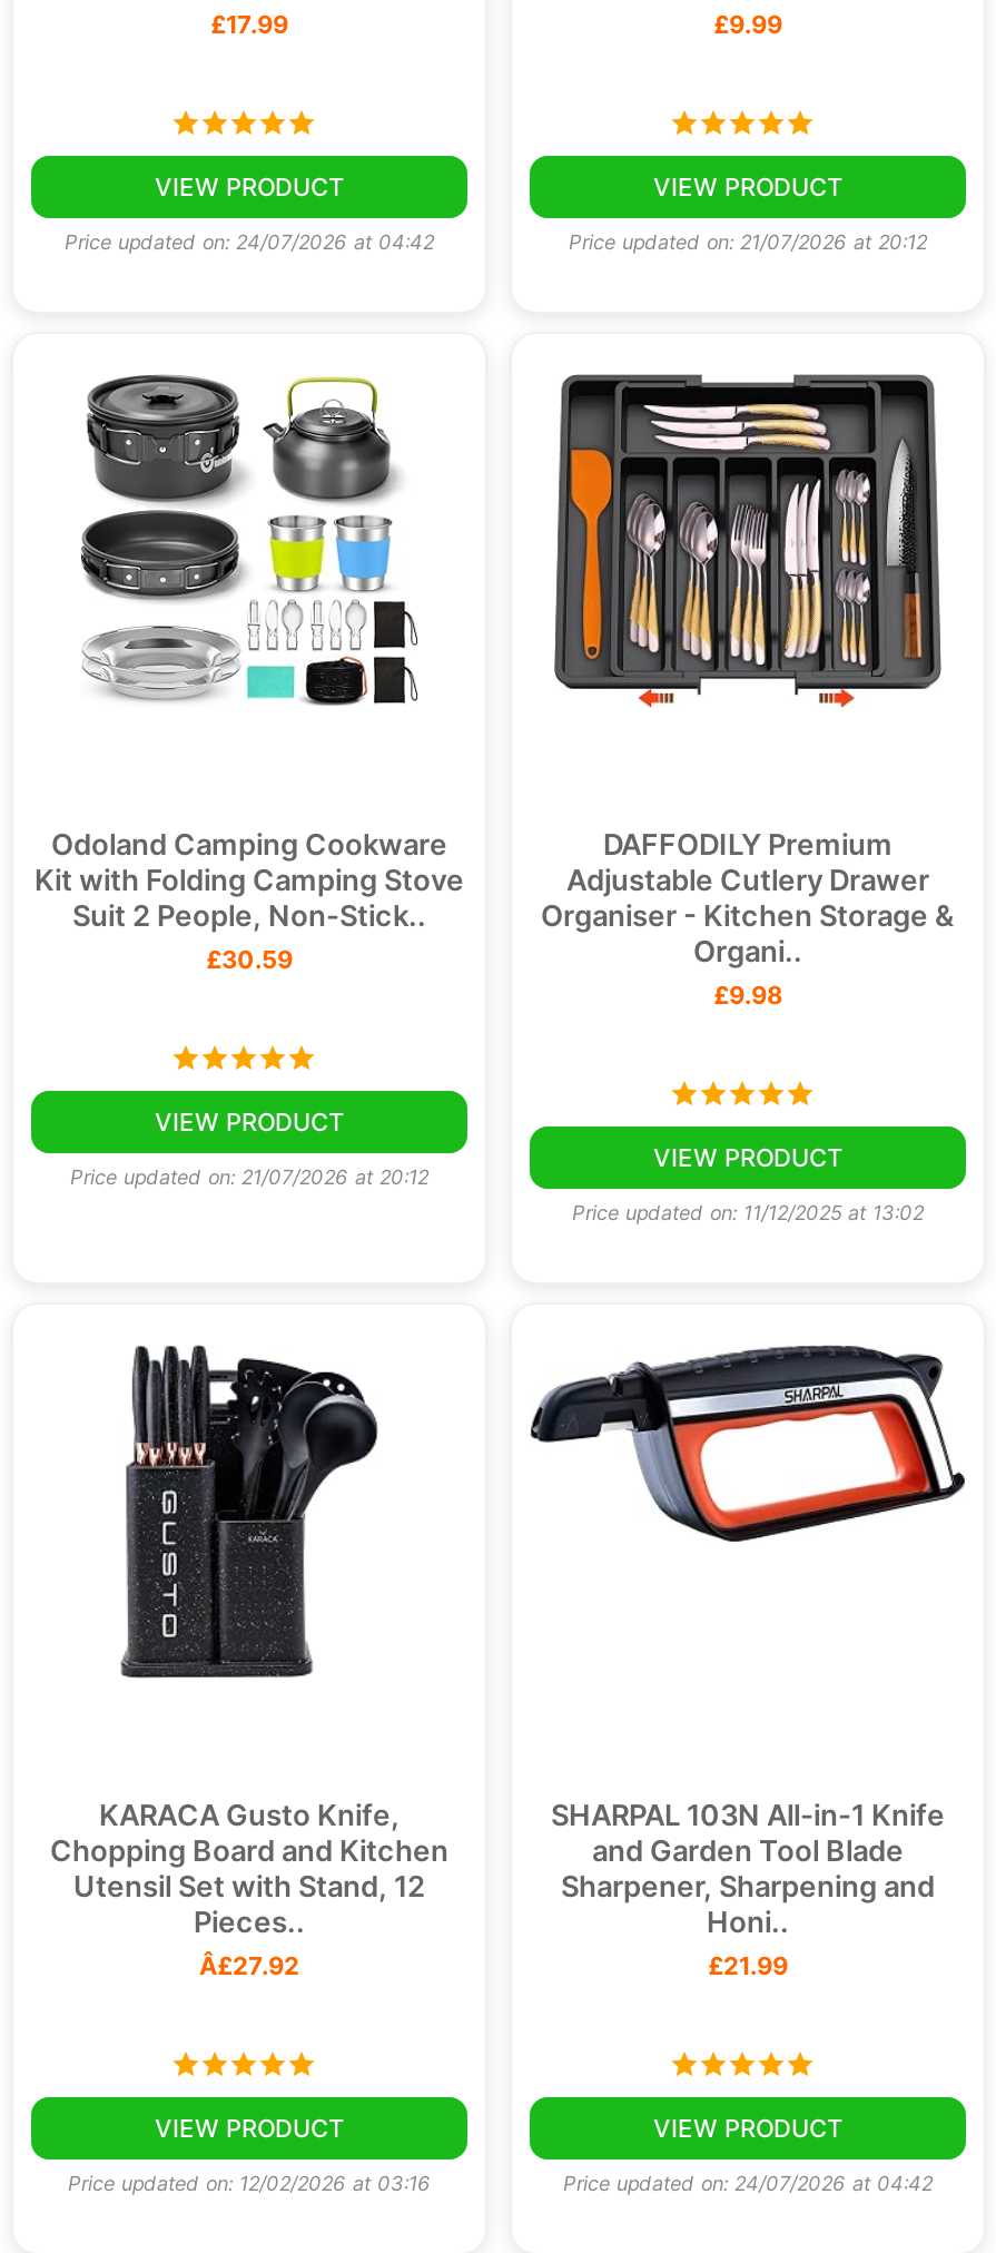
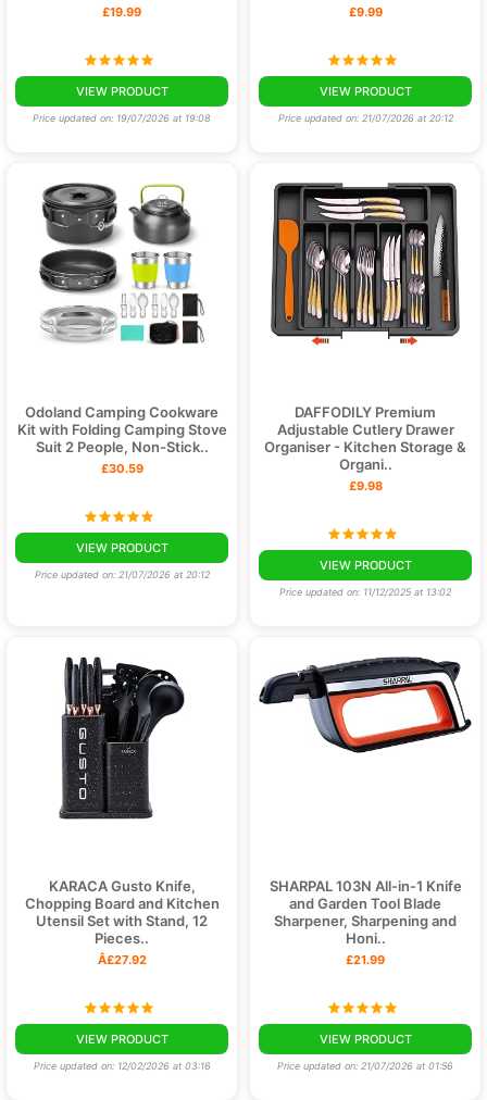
- £17.99
+ £19.99

- Price updated on: 24/07/2026 at 04:42
+ Price updated on: 19/07/2026 at 19:08

- Price updated on: 24/07/2026 at 04:42
+ Price updated on: 21/07/2026 at 01:56
